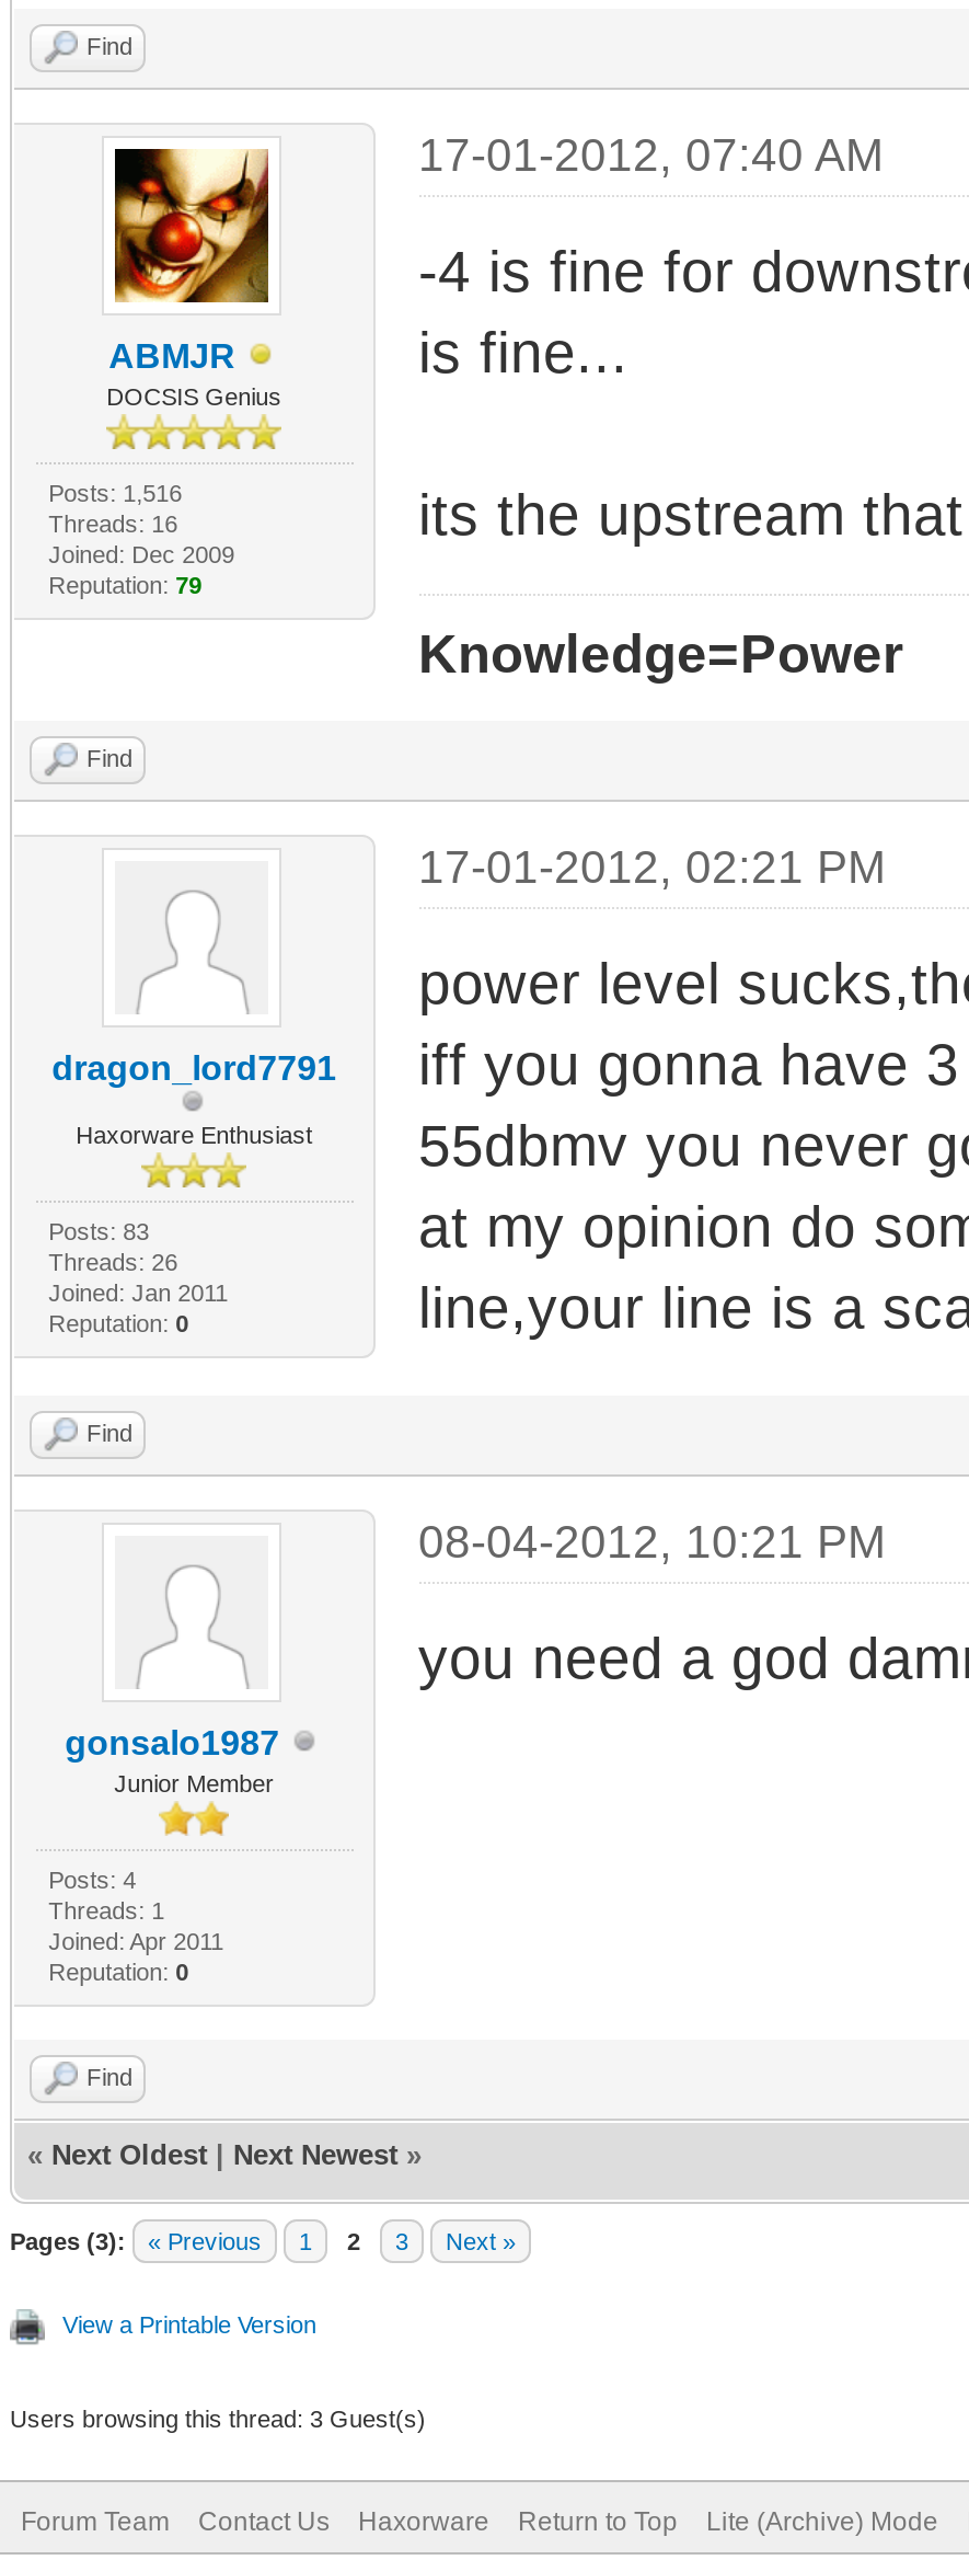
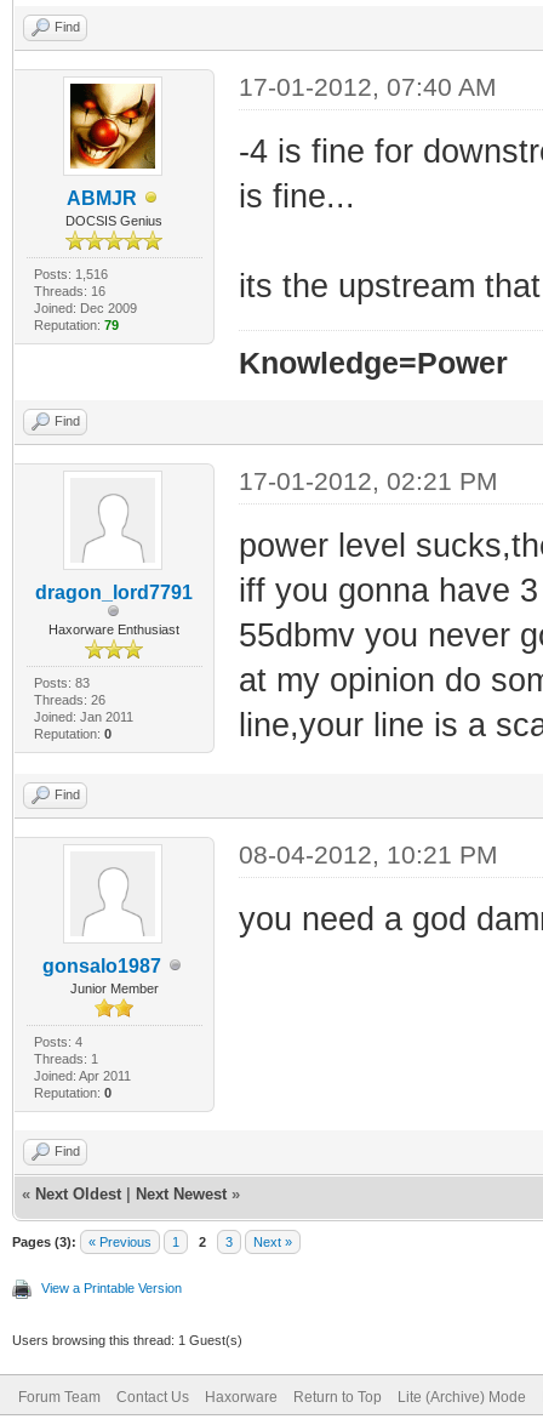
- Users browsing this thread: 3 Guest(s)
+ Users browsing this thread: 1 Guest(s)
